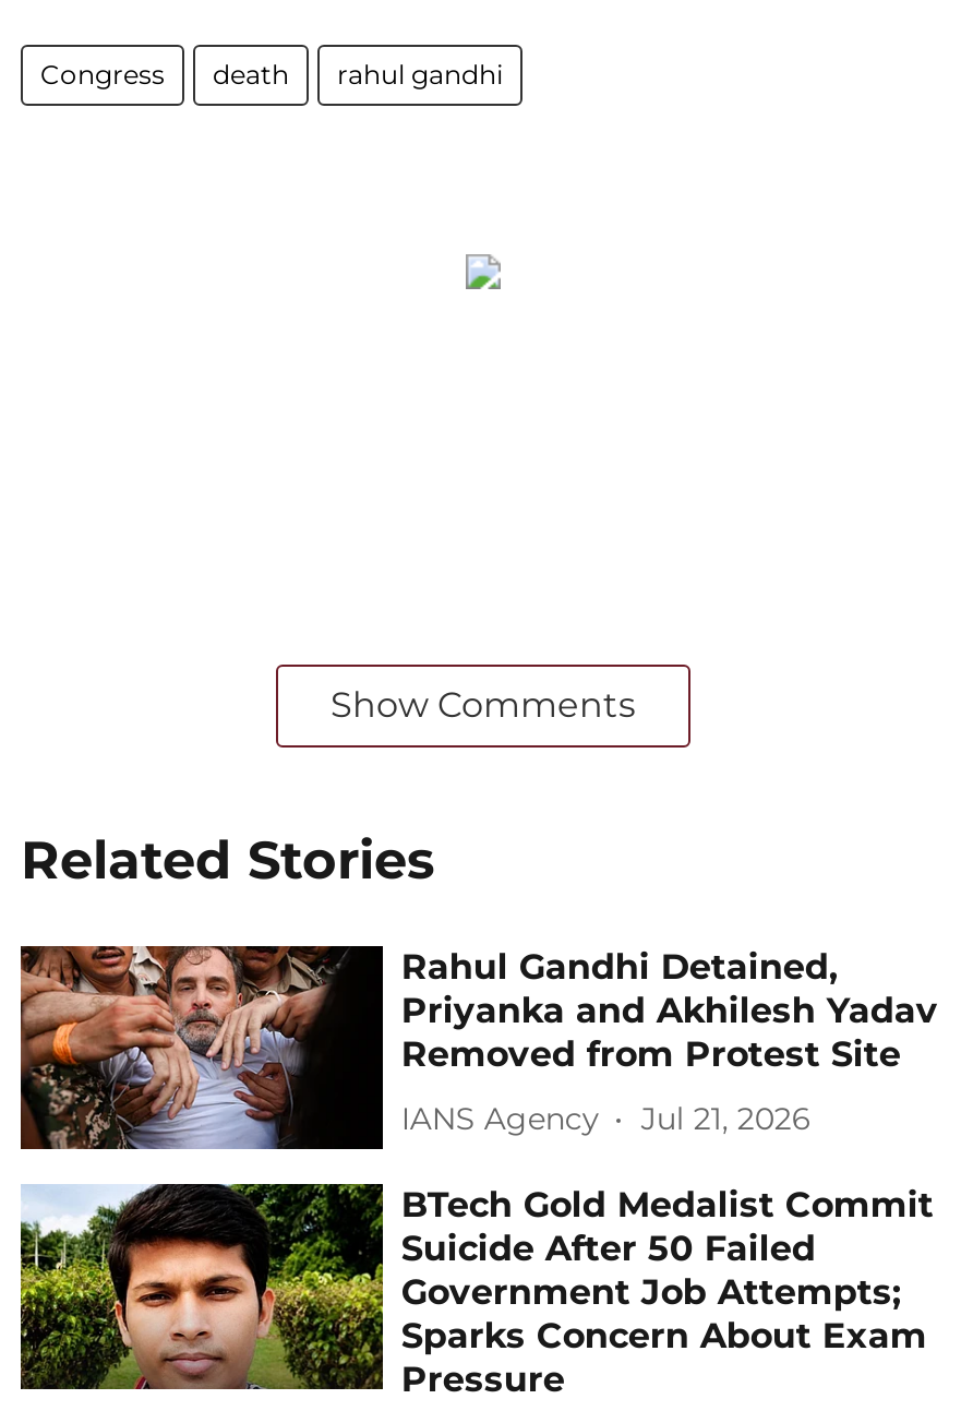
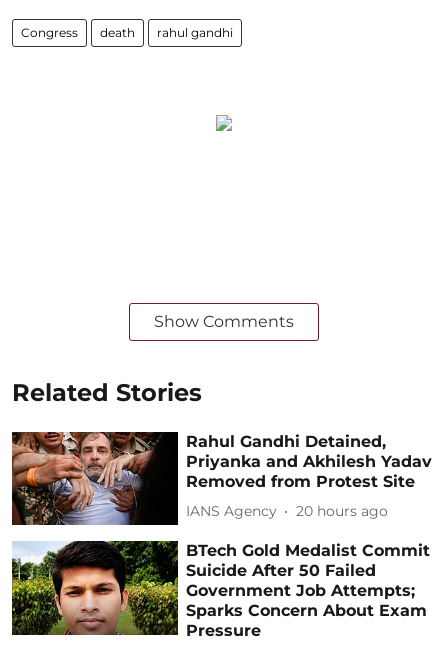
- IANS Agency Jul 21, 2026
+ IANS Agency 20 hours ago
